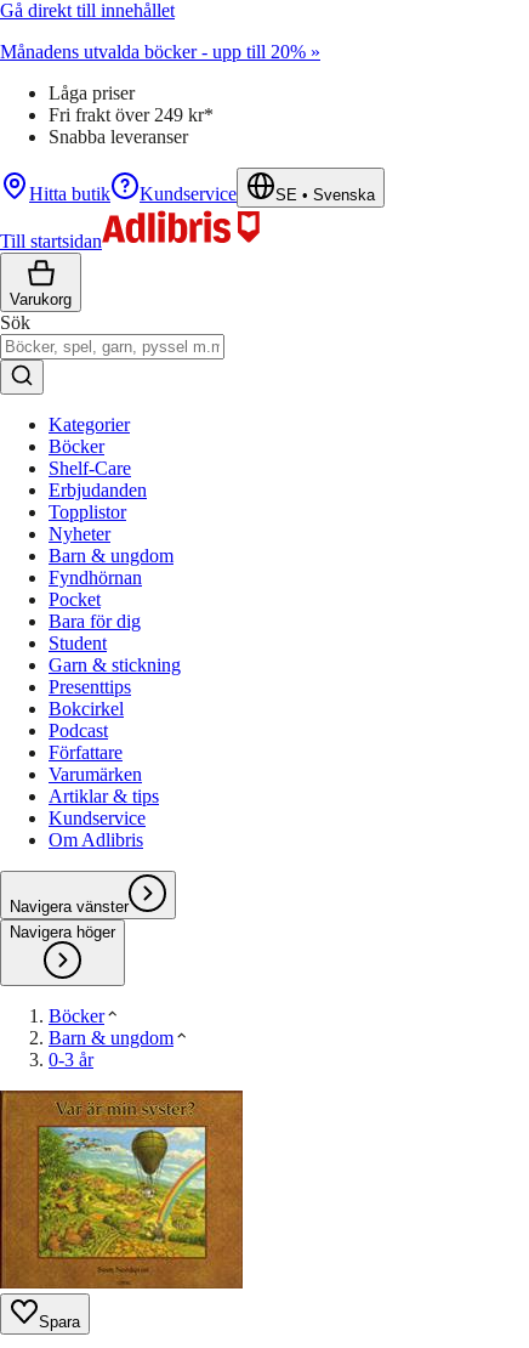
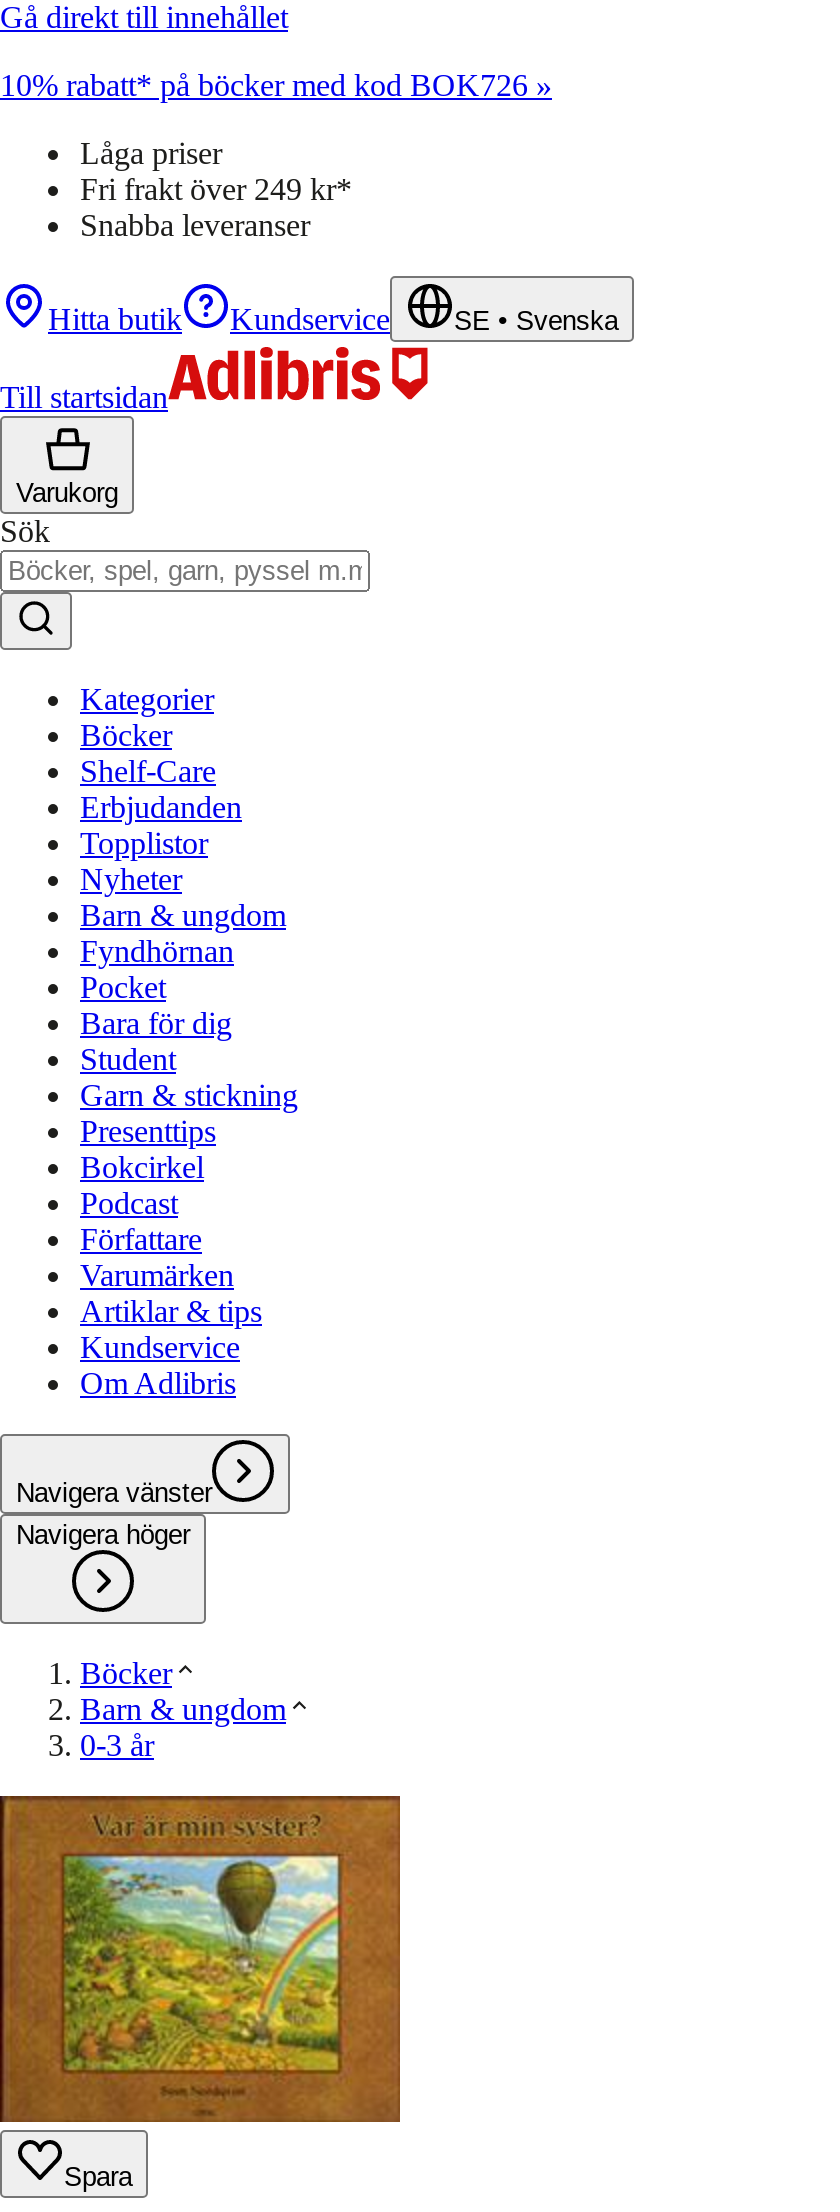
- Månadens utvalda böcker - upp till 20% »
+ 10% rabatt* på böcker med kod BOK726 »
